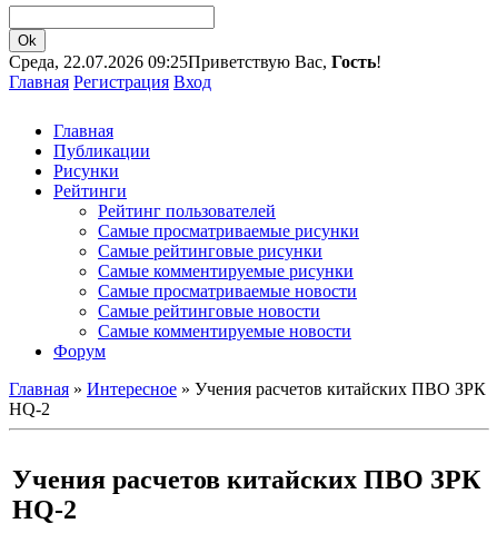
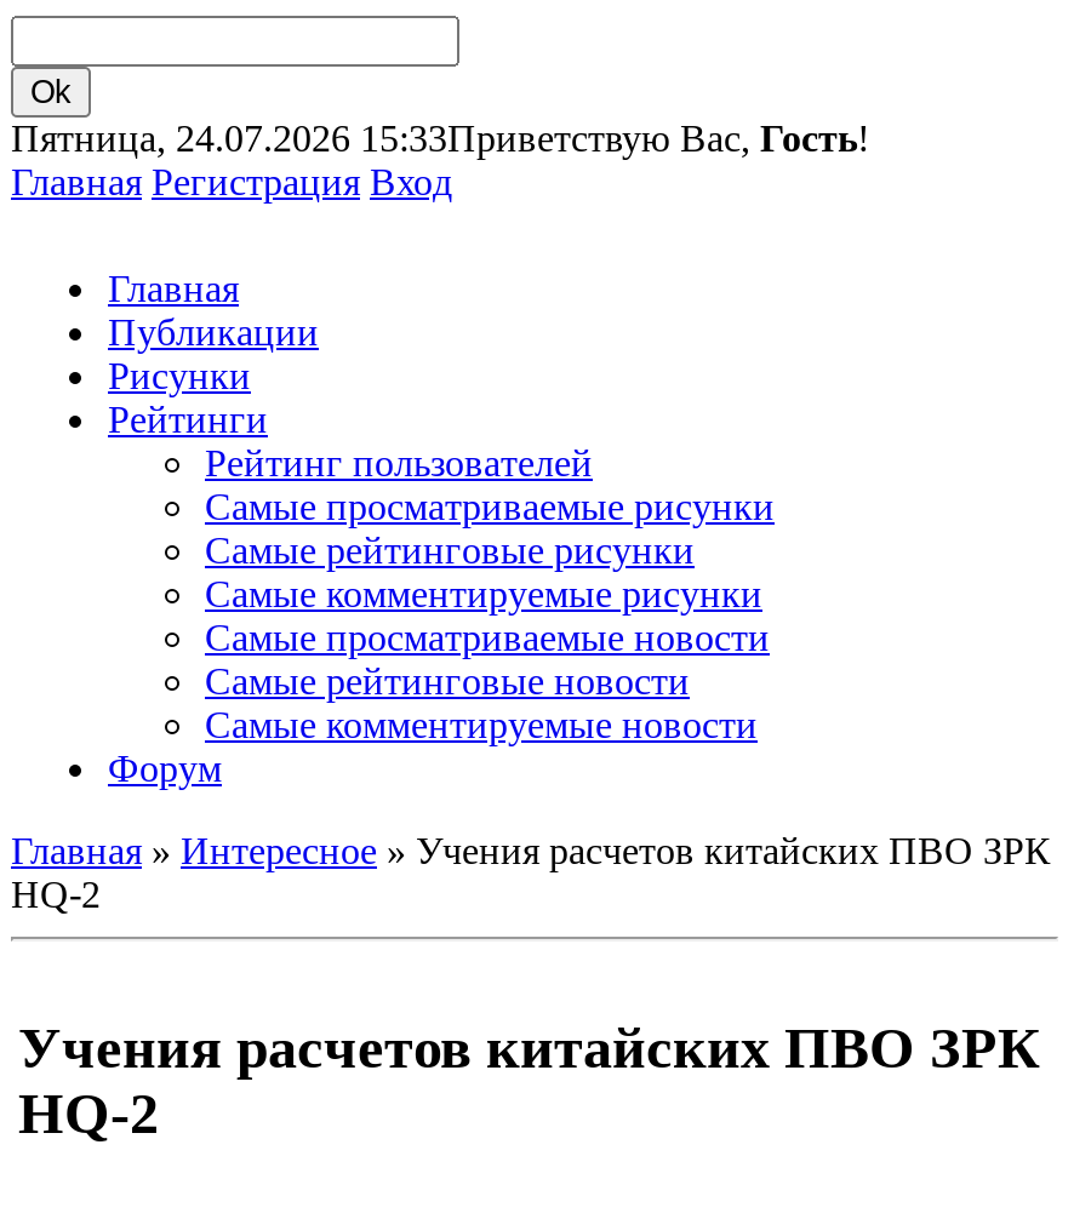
- Среда, 22.07.2026 09:25Приветствую Вас, Гость!
+ Пятница, 24.07.2026 15:33Приветствую Вас, Гость!
